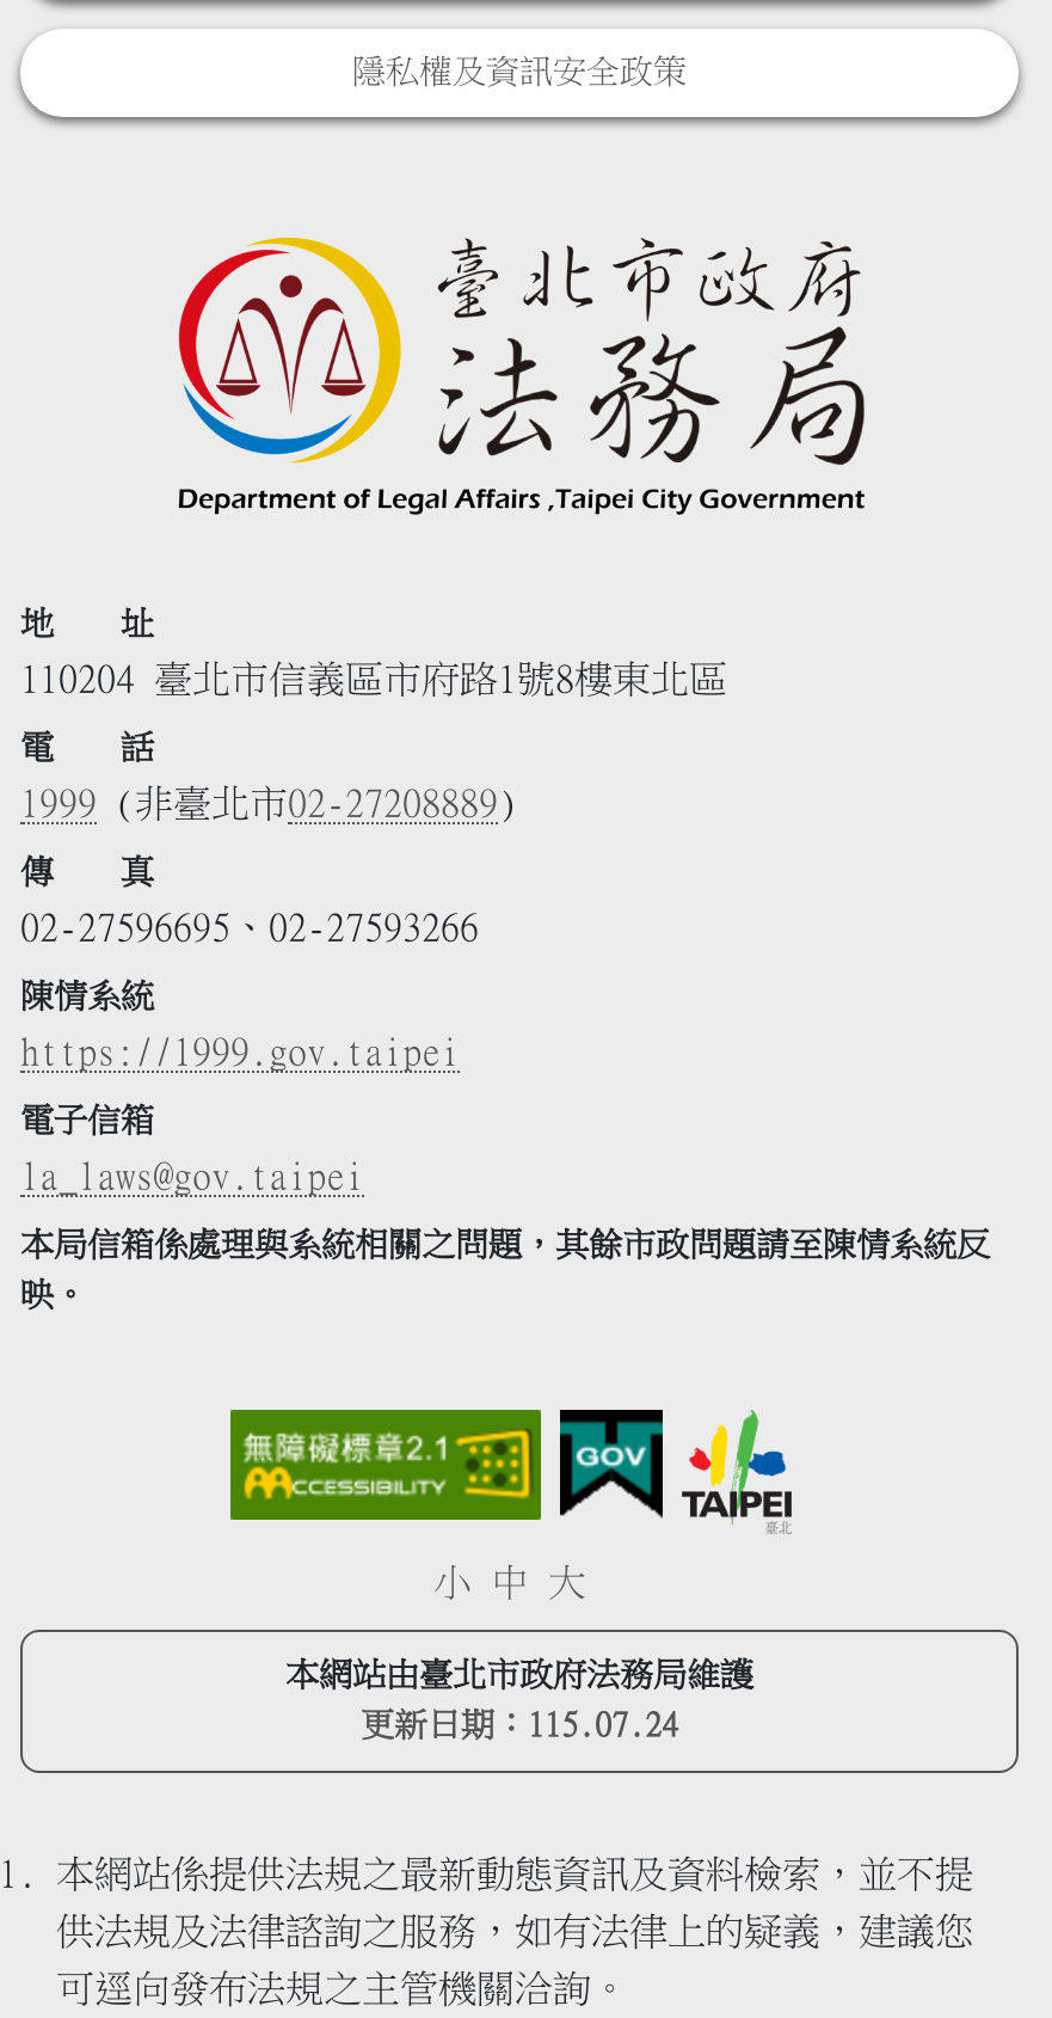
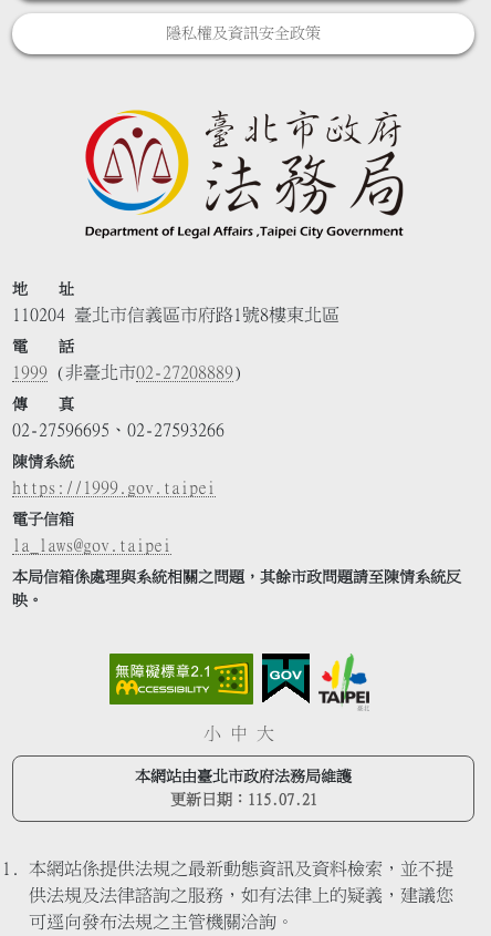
- 更新日期：115.07.24
+ 更新日期：115.07.21
